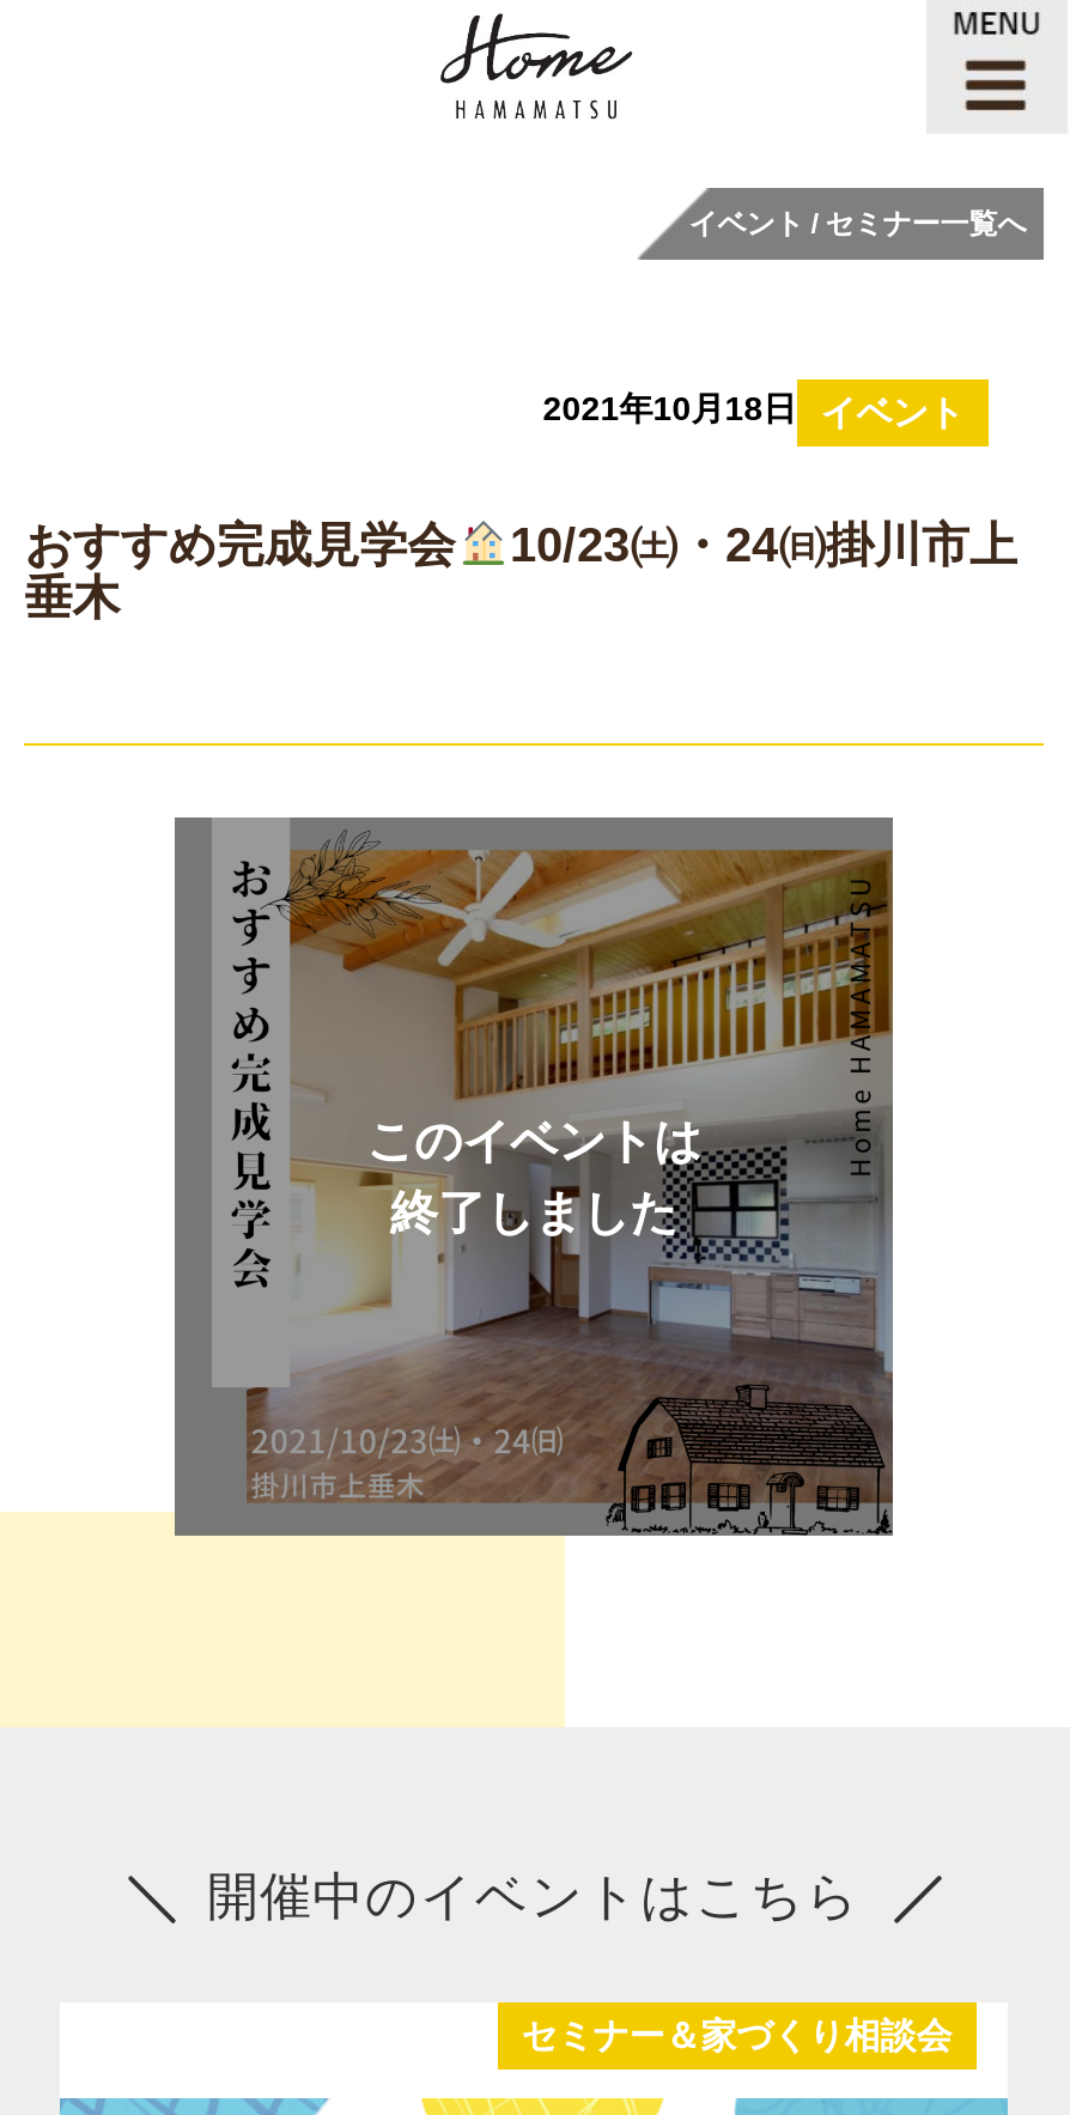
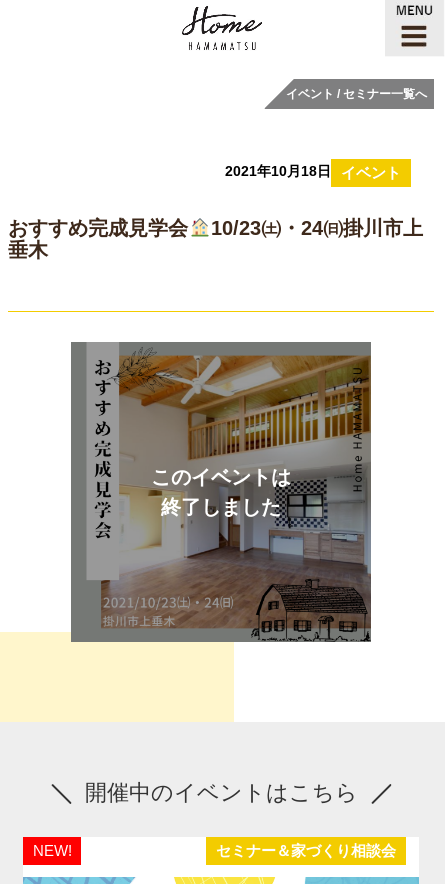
+ NEW!
